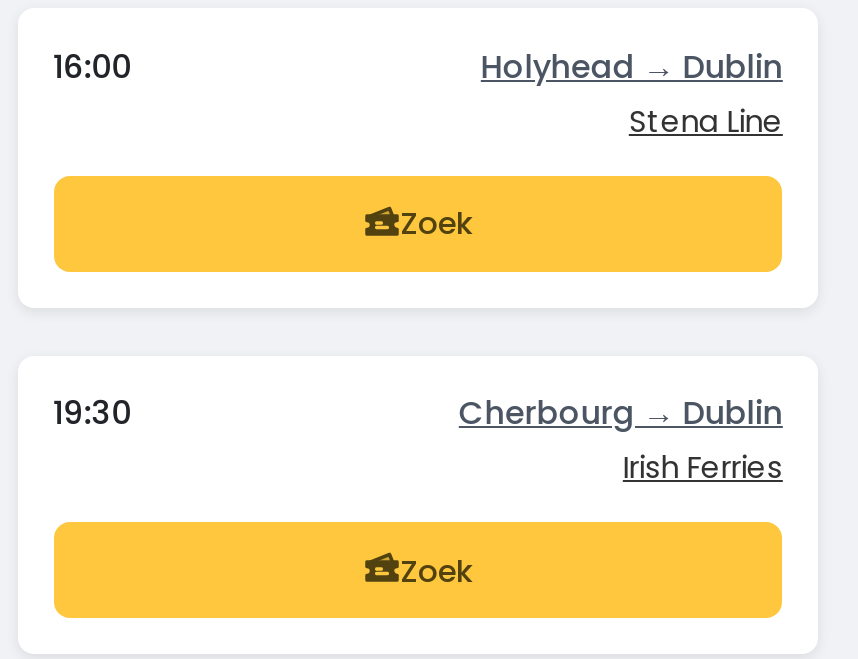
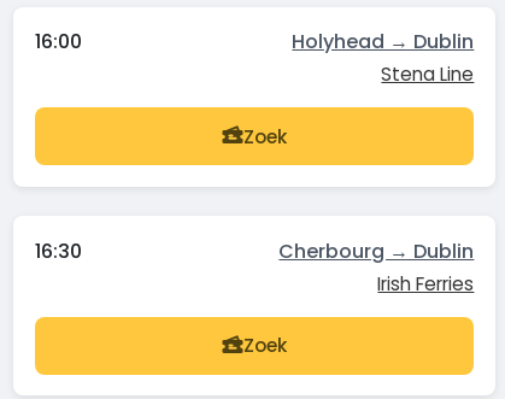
- 19:30
+ 16:30
